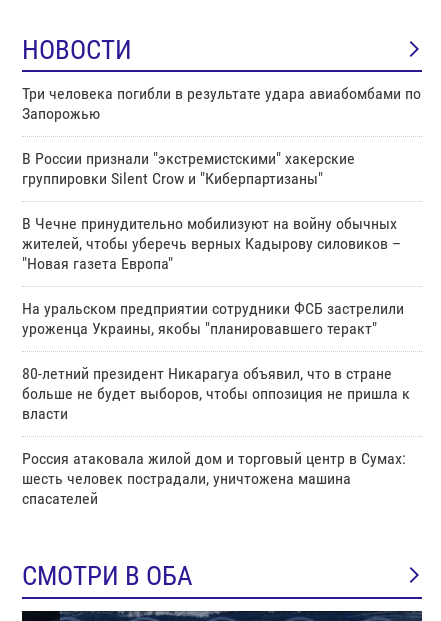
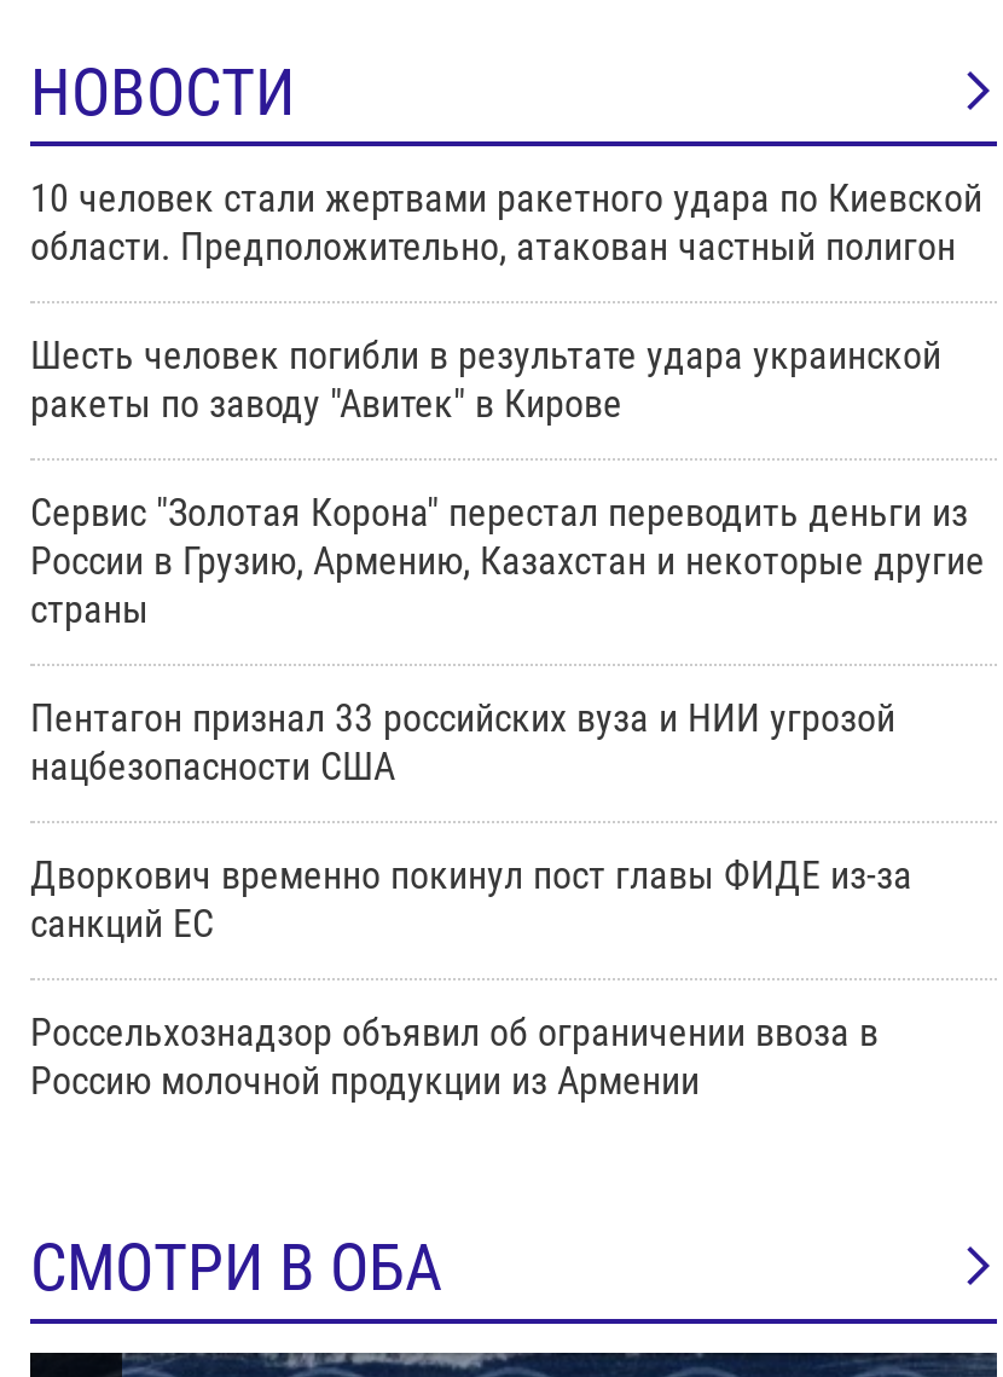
- Три человека погибли в результате удара авиабомбами по
- Запорожью
+ 10 человек стали жертвами ракетного удара по Киевской
+ области. Предположительно, атакован частный полигон

- В России признали "экстремистскими" хакерские
- группировки Silent Crow и "Киберпартизаны"
+ Шесть человек погибли в результате удара украинской
+ ракеты по заводу "Авитек" в Кирове

- В Чечне принудительно мобилизуют на войну обычных
- жителей, чтобы уберечь верных Кадырову силовиков –
- "Новая газета Европа"
+ Сервис "Золотая Корона" перестал переводить деньги из
+ России в Грузию, Армению, Казахстан и некоторые другие
+ страны

- На уральском предприятии сотрудники ФСБ застрелили
- уроженца Украины, якобы "планировавшего теракт"
+ Пентагон признал 33 российских вуза и НИИ угрозой
+ нацбезопасности США

- 80-летний президент Никарагуа объявил, что в стране
- больше не будет выборов, чтобы оппозиция не пришла к
- власти
+ Дворкович временно покинул пост главы ФИДЕ из-за
+ санкций ЕС

- Россия атаковала жилой дом и торговый центр в Сумах:
- шесть человек пострадали, уничтожена машина
- спасателей
+ Россельхознадзор объявил об ограничении ввоза в
+ Россию молочной продукции из Армении
